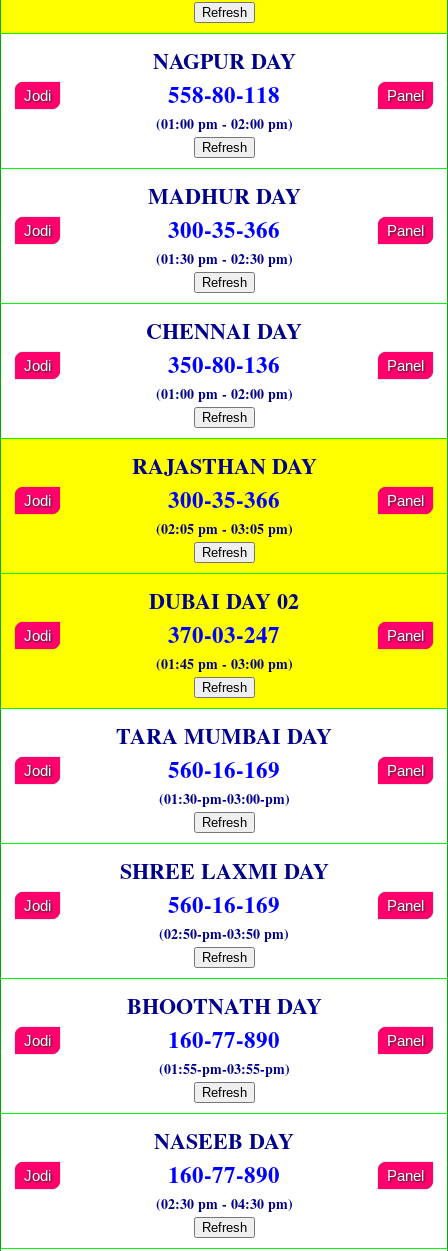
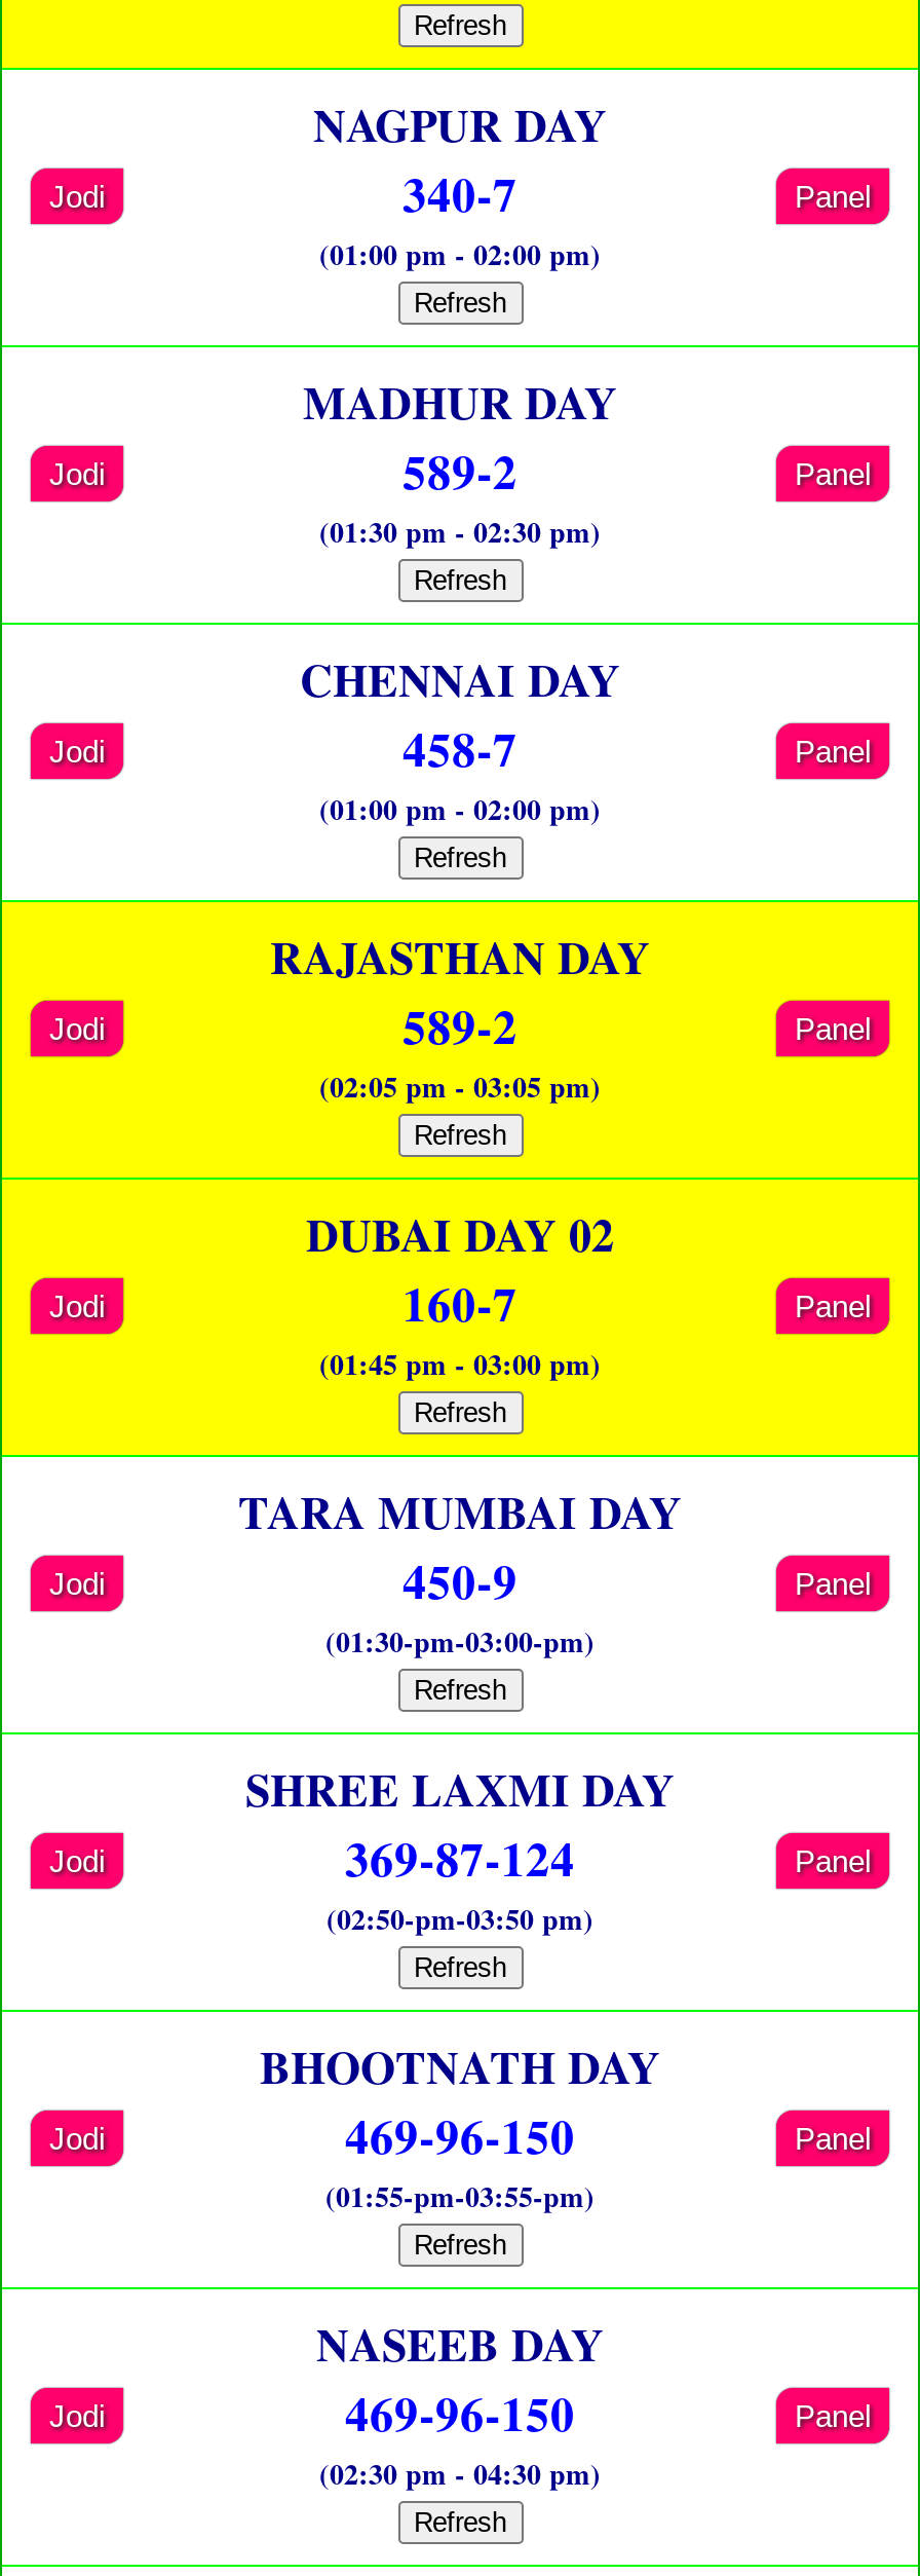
- 558-80-118
+ 340-7

- 300-35-366
+ 589-2

- 350-80-136
+ 458-7

- 300-35-366
+ 589-2

- 370-03-247
+ 160-7

- 560-16-169
+ 450-9

- 560-16-169
+ 369-87-124

- 160-77-890
+ 469-96-150

- 160-77-890
+ 469-96-150
